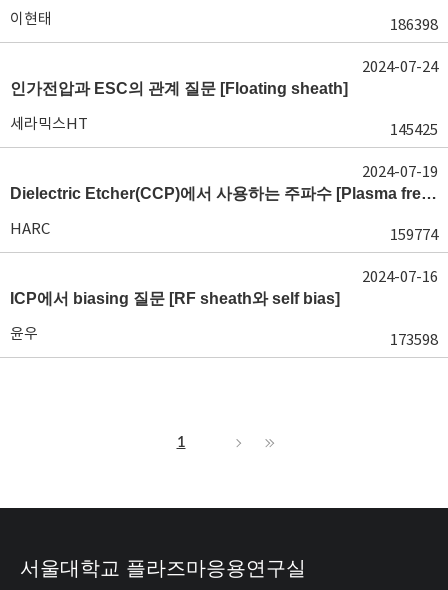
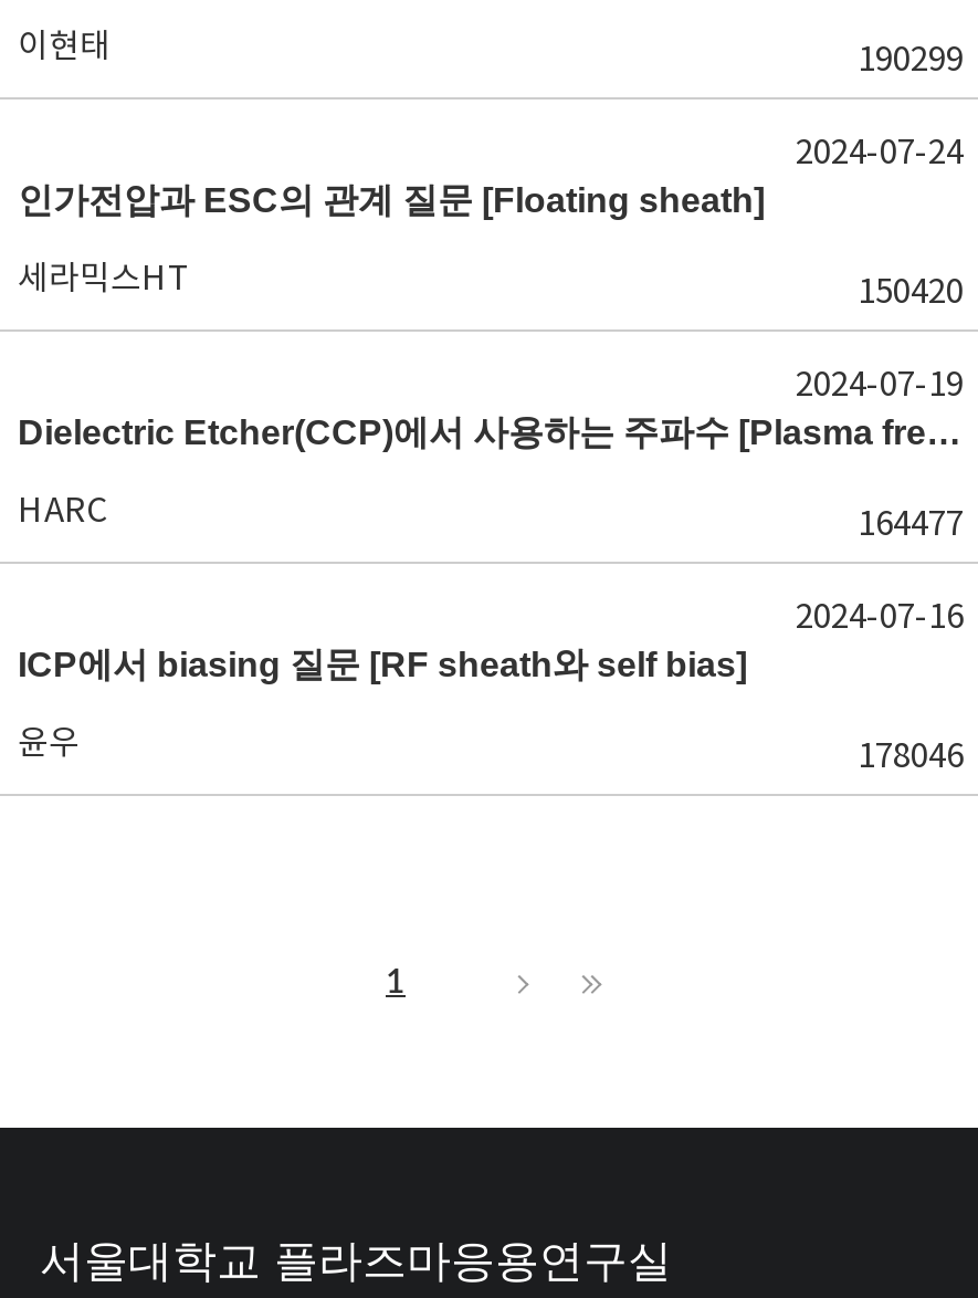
- 186398
+ 190299

- 145425
+ 150420

- 159774
+ 164477

- 173598
+ 178046
